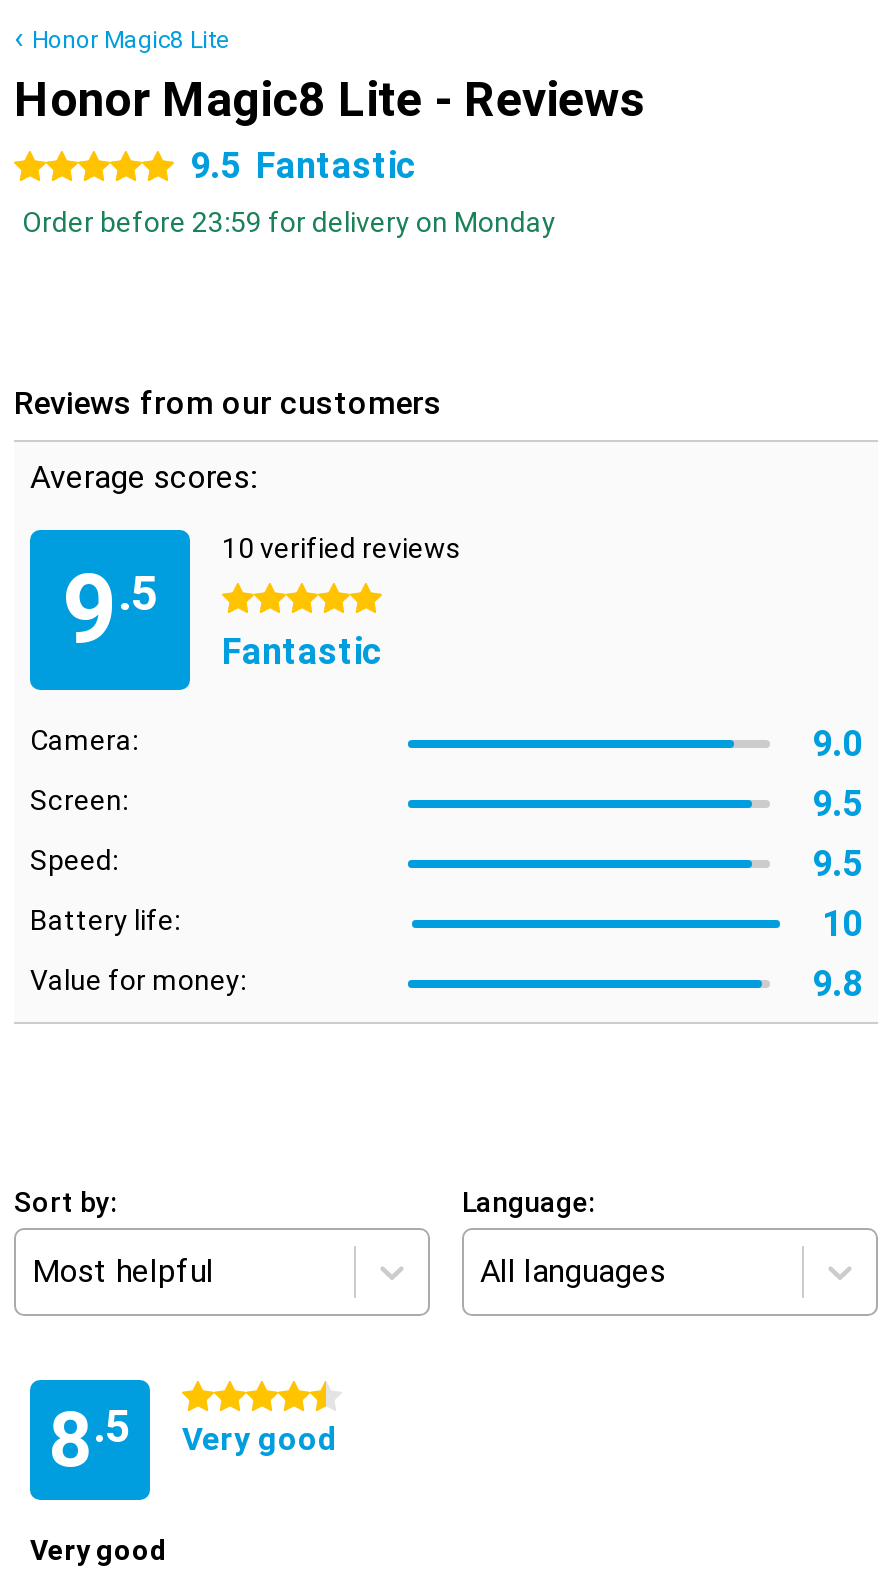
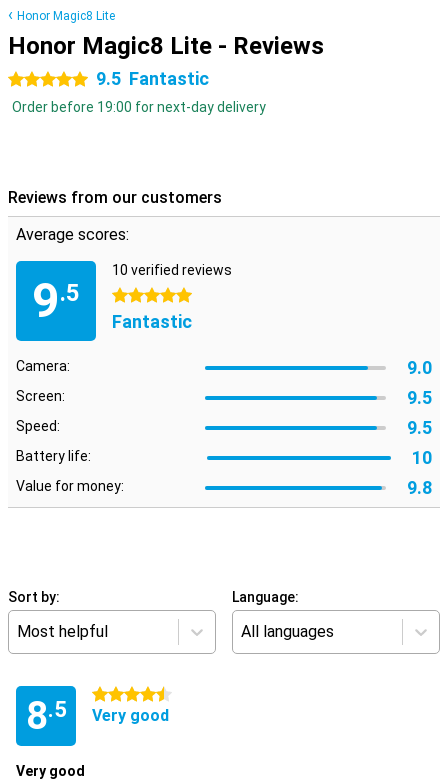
- Order before 23:59 for delivery on Monday
+ Order before 19:00 for next-day delivery
